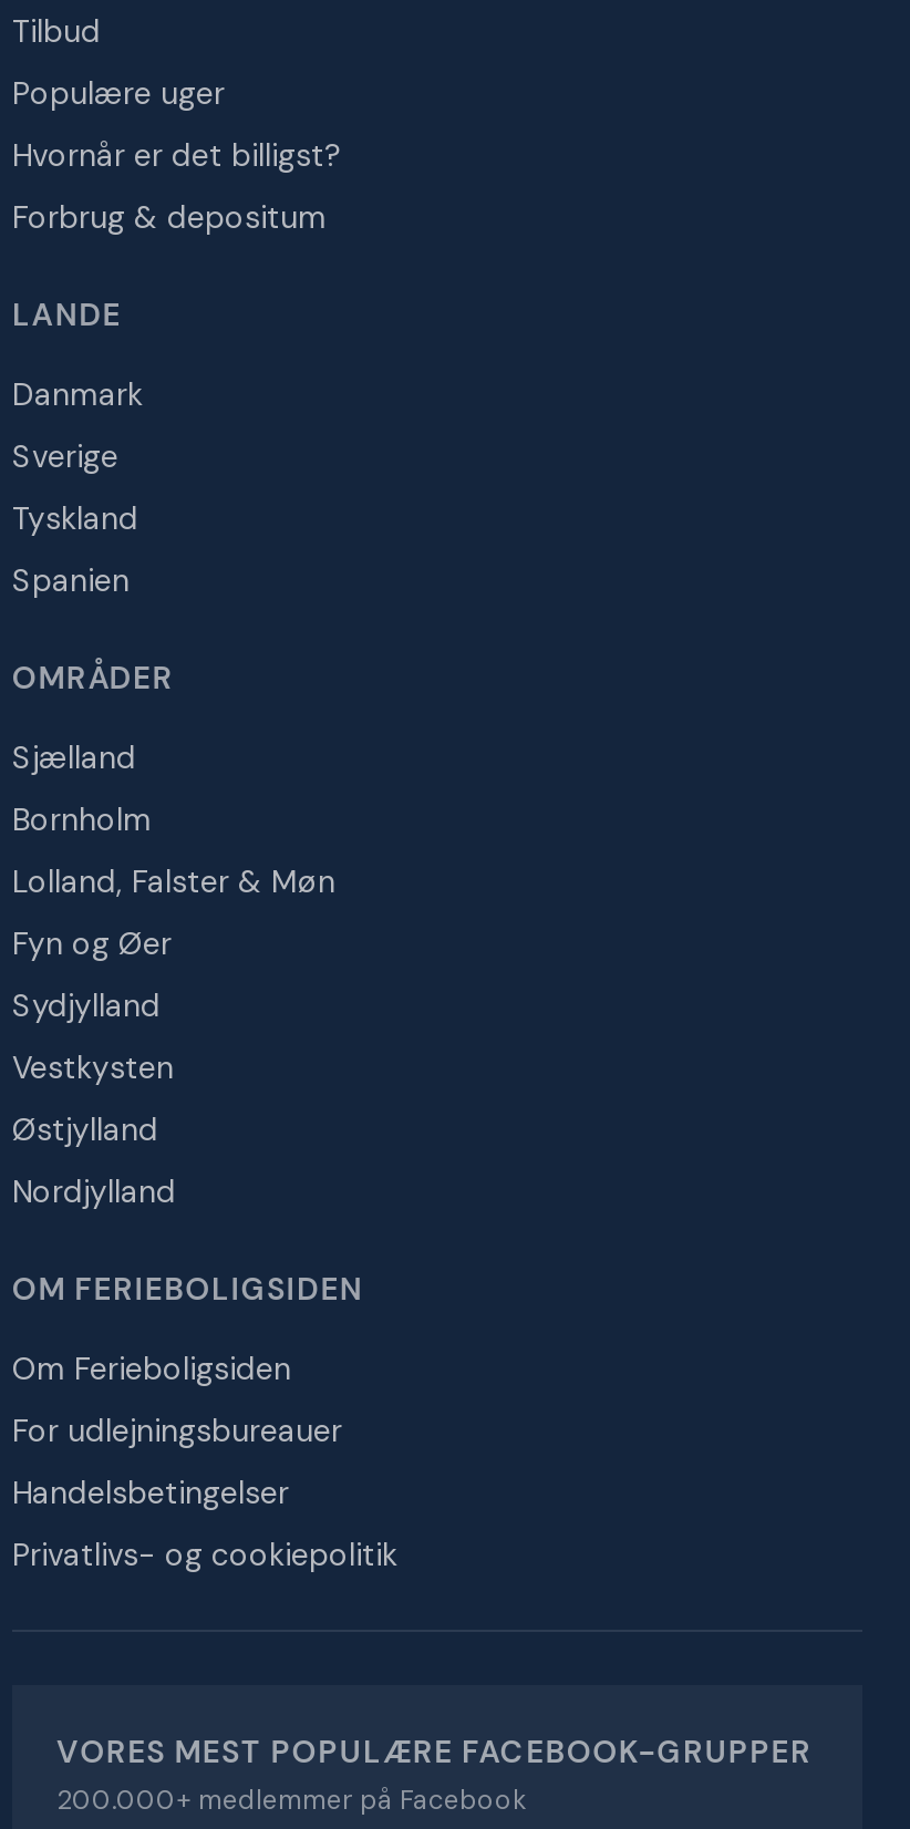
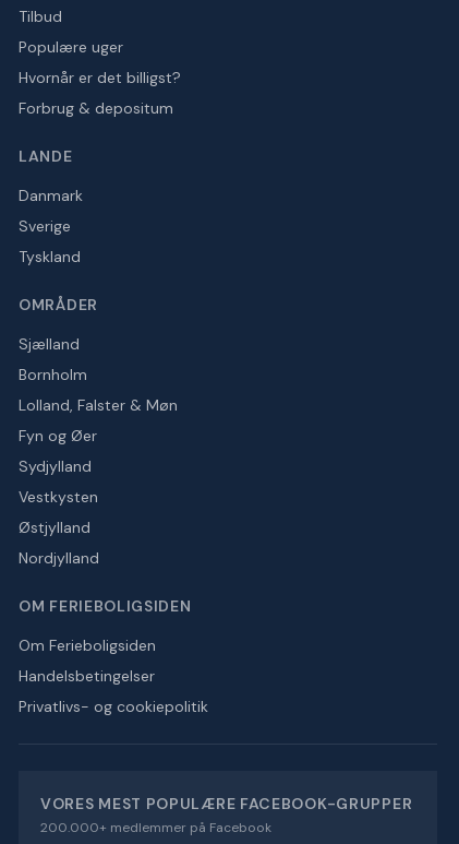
- Spanien

- For udlejningsbureauer
